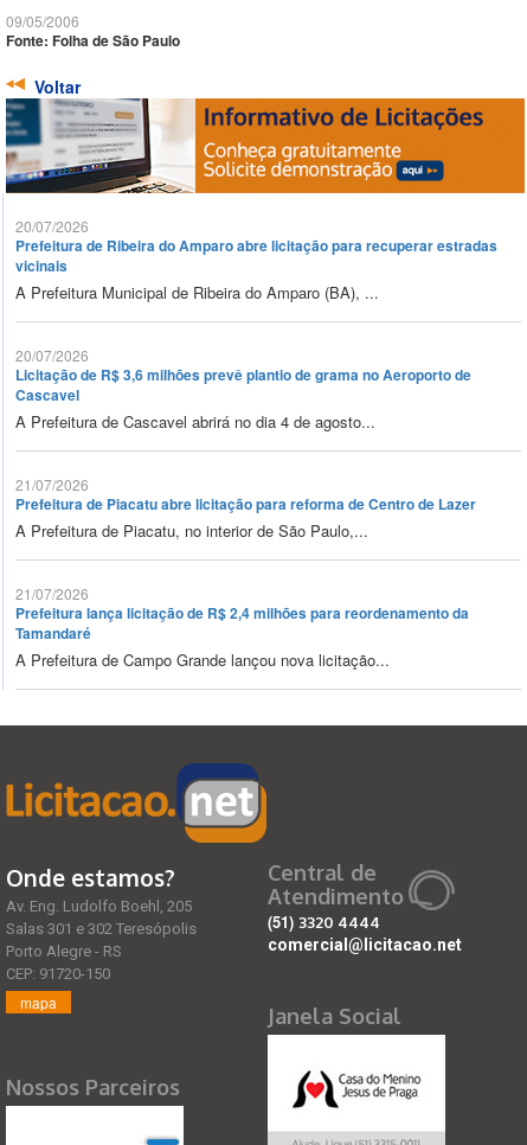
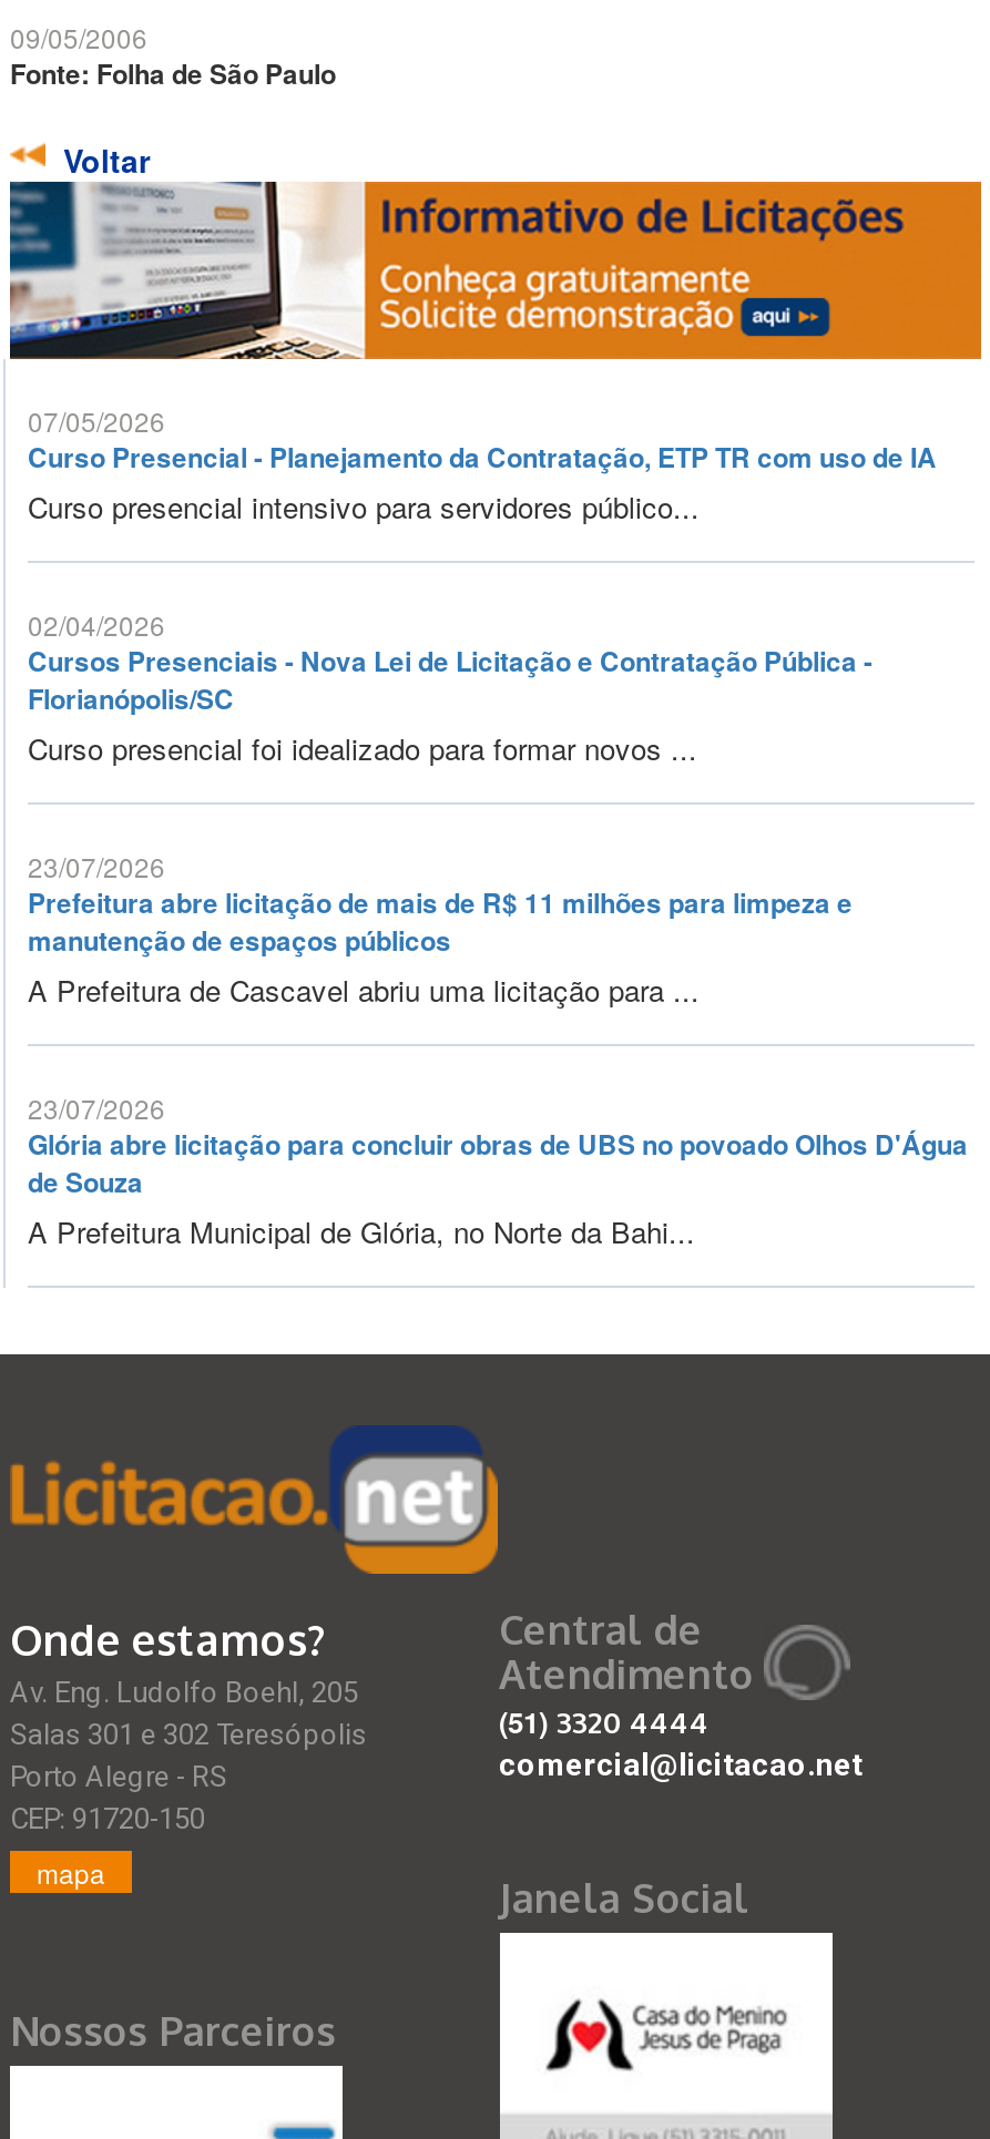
- 20/07/2026
- Prefeitura de Ribeira do Amparo abre licitação para recuperar estradas
- vicinais
- A Prefeitura Municipal de Ribeira do Amparo (BA), ...
+ 07/05/2026
+ Curso Presencial - Planejamento da Contratação, ETP TR com uso de IA
+ Curso presencial intensivo para servidores público...

- 20/07/2026
- Licitação de R$ 3,6 milhões prevê plantio de grama no Aeroporto de
- Cascavel
- A Prefeitura de Cascavel abrirá no dia 4 de agosto...
+ 02/04/2026
+ Cursos Presenciais - Nova Lei de Licitação e Contratação Pública -
+ Florianópolis/SC
+ Curso presencial foi idealizado para formar novos ...

- 21/07/2026
- Prefeitura de Piacatu abre licitação para reforma de Centro de Lazer
- A Prefeitura de Piacatu, no interior de São Paulo,...
+ 23/07/2026
+ Prefeitura abre licitação de mais de R$ 11 milhões para limpeza e
+ manutenção de espaços públicos
+ A Prefeitura de Cascavel abriu uma licitação para ...

- 21/07/2026
- Prefeitura lança licitação de R$ 2,4 milhões para reordenamento da
- Tamandaré
- A Prefeitura de Campo Grande lançou nova licitação...
+ 23/07/2026
+ Glória abre licitação para concluir obras de UBS no povoado Olhos D'Água
+ de Souza
+ A Prefeitura Municipal de Glória, no Norte da Bahi...
